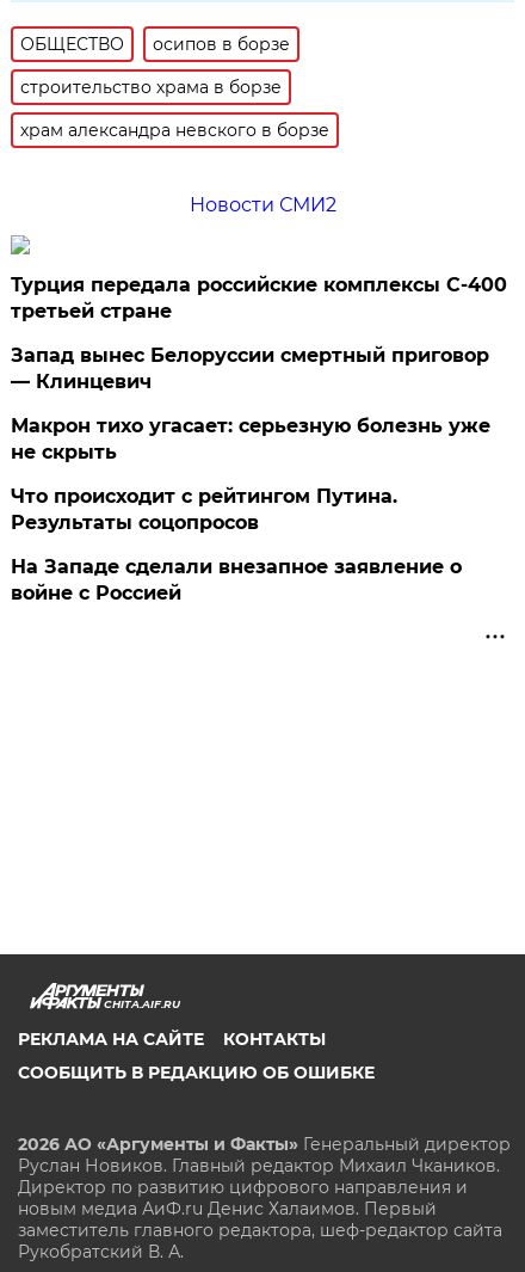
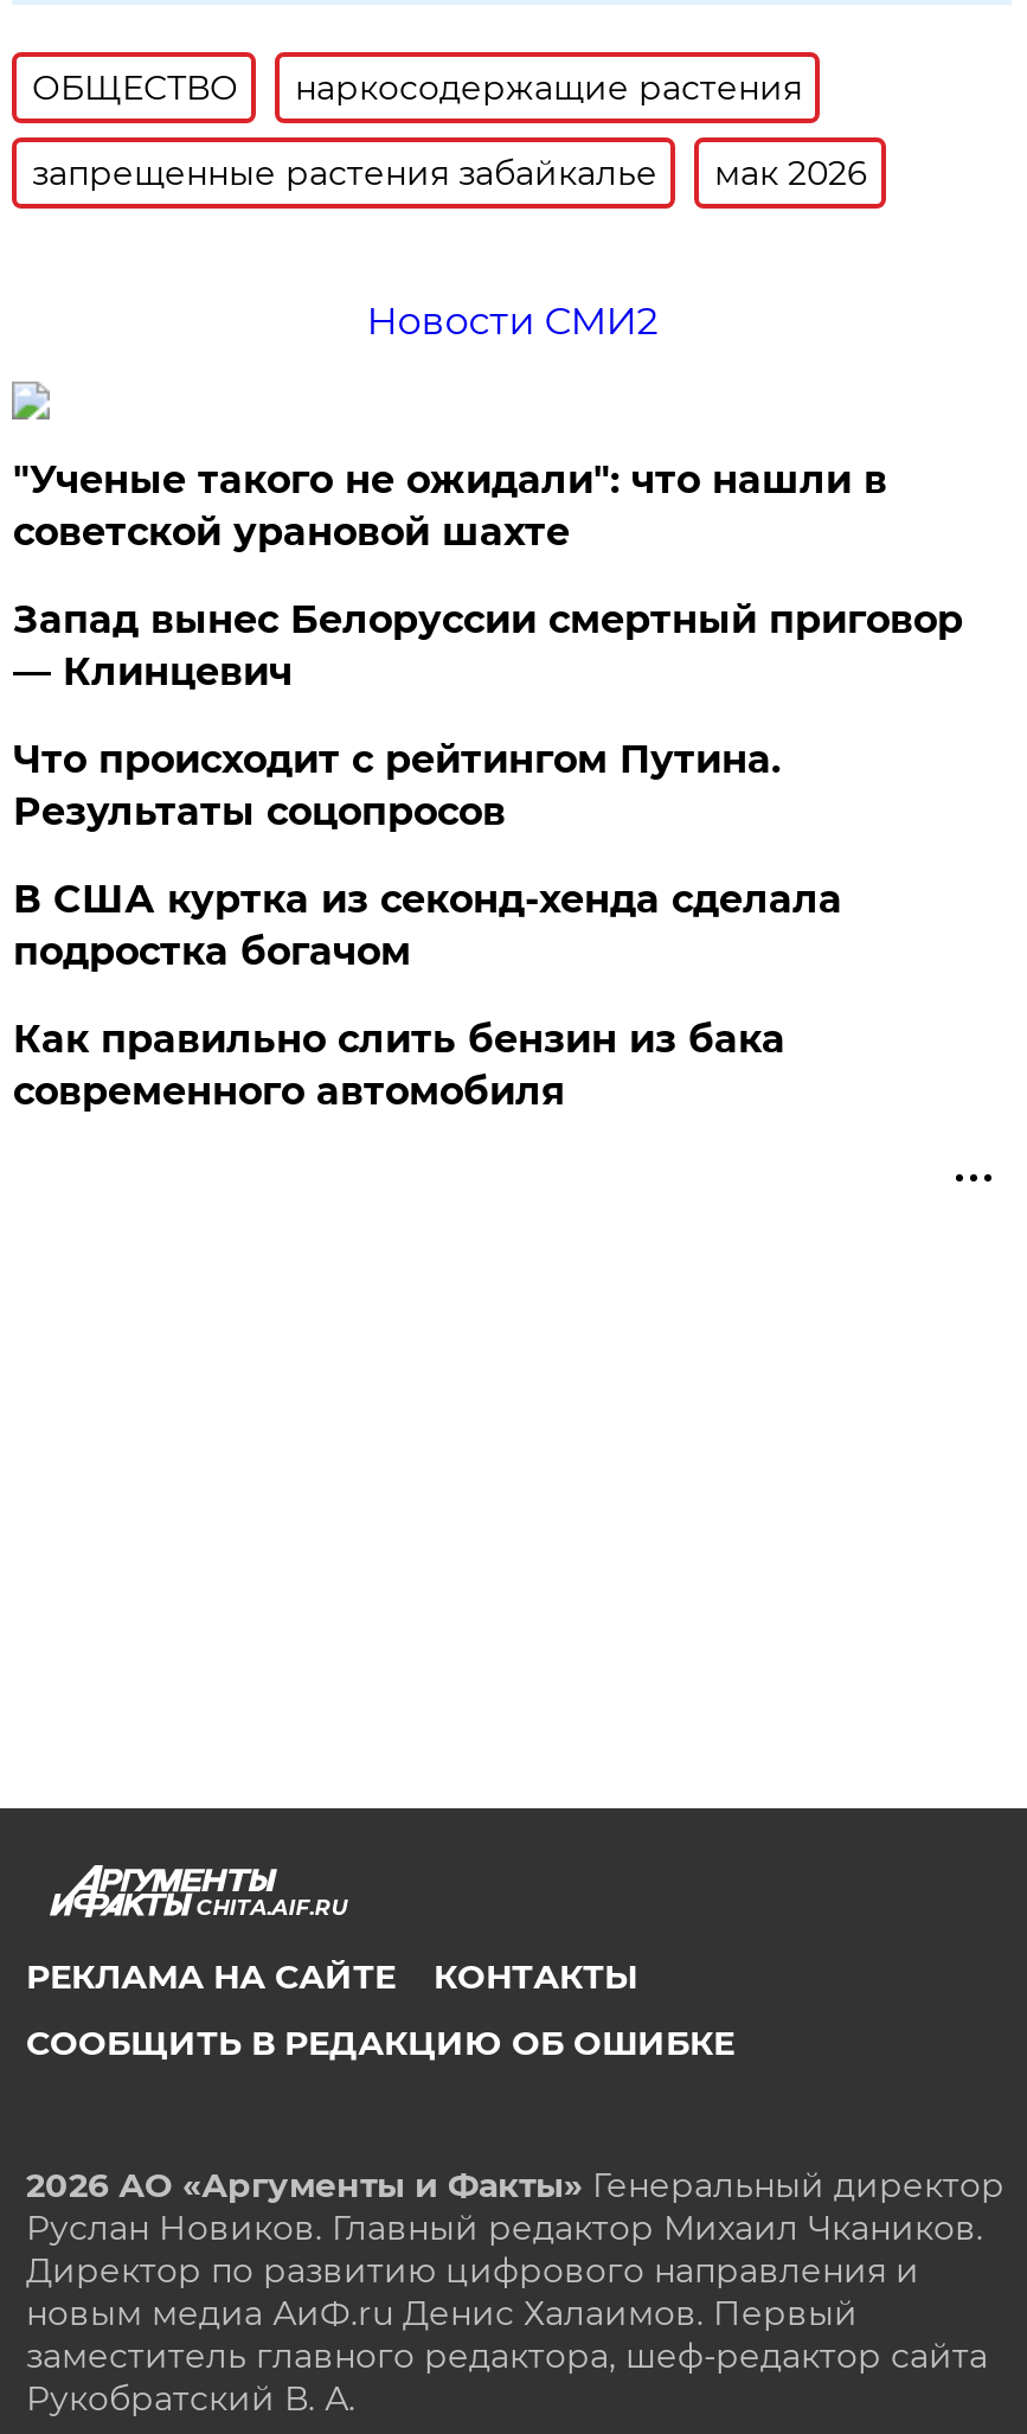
- осипов в борзе
- строительство храма в борзе
- храм александра невского в борзе
+ наркосодержащие растения
+ запрещенные растения забайкалье
+ мак 2026

- Турция передала российские комплексы С-400
- третьей стране
+ "Ученые такого не ожидали": что нашли в
+ советской урановой шахте

- Макрон тихо угасает: серьезную болезнь уже
- не скрыть

moved up: Что происходит с рейтингом Путина. | Результаты соцопросов

- На Западе сделали внезапное заявление о
- войне с Россией
+ В США куртка из секонд-хенда сделала
+ подростка богачом
+ Как правильно слить бензин из бака
+ современного автомобиля
